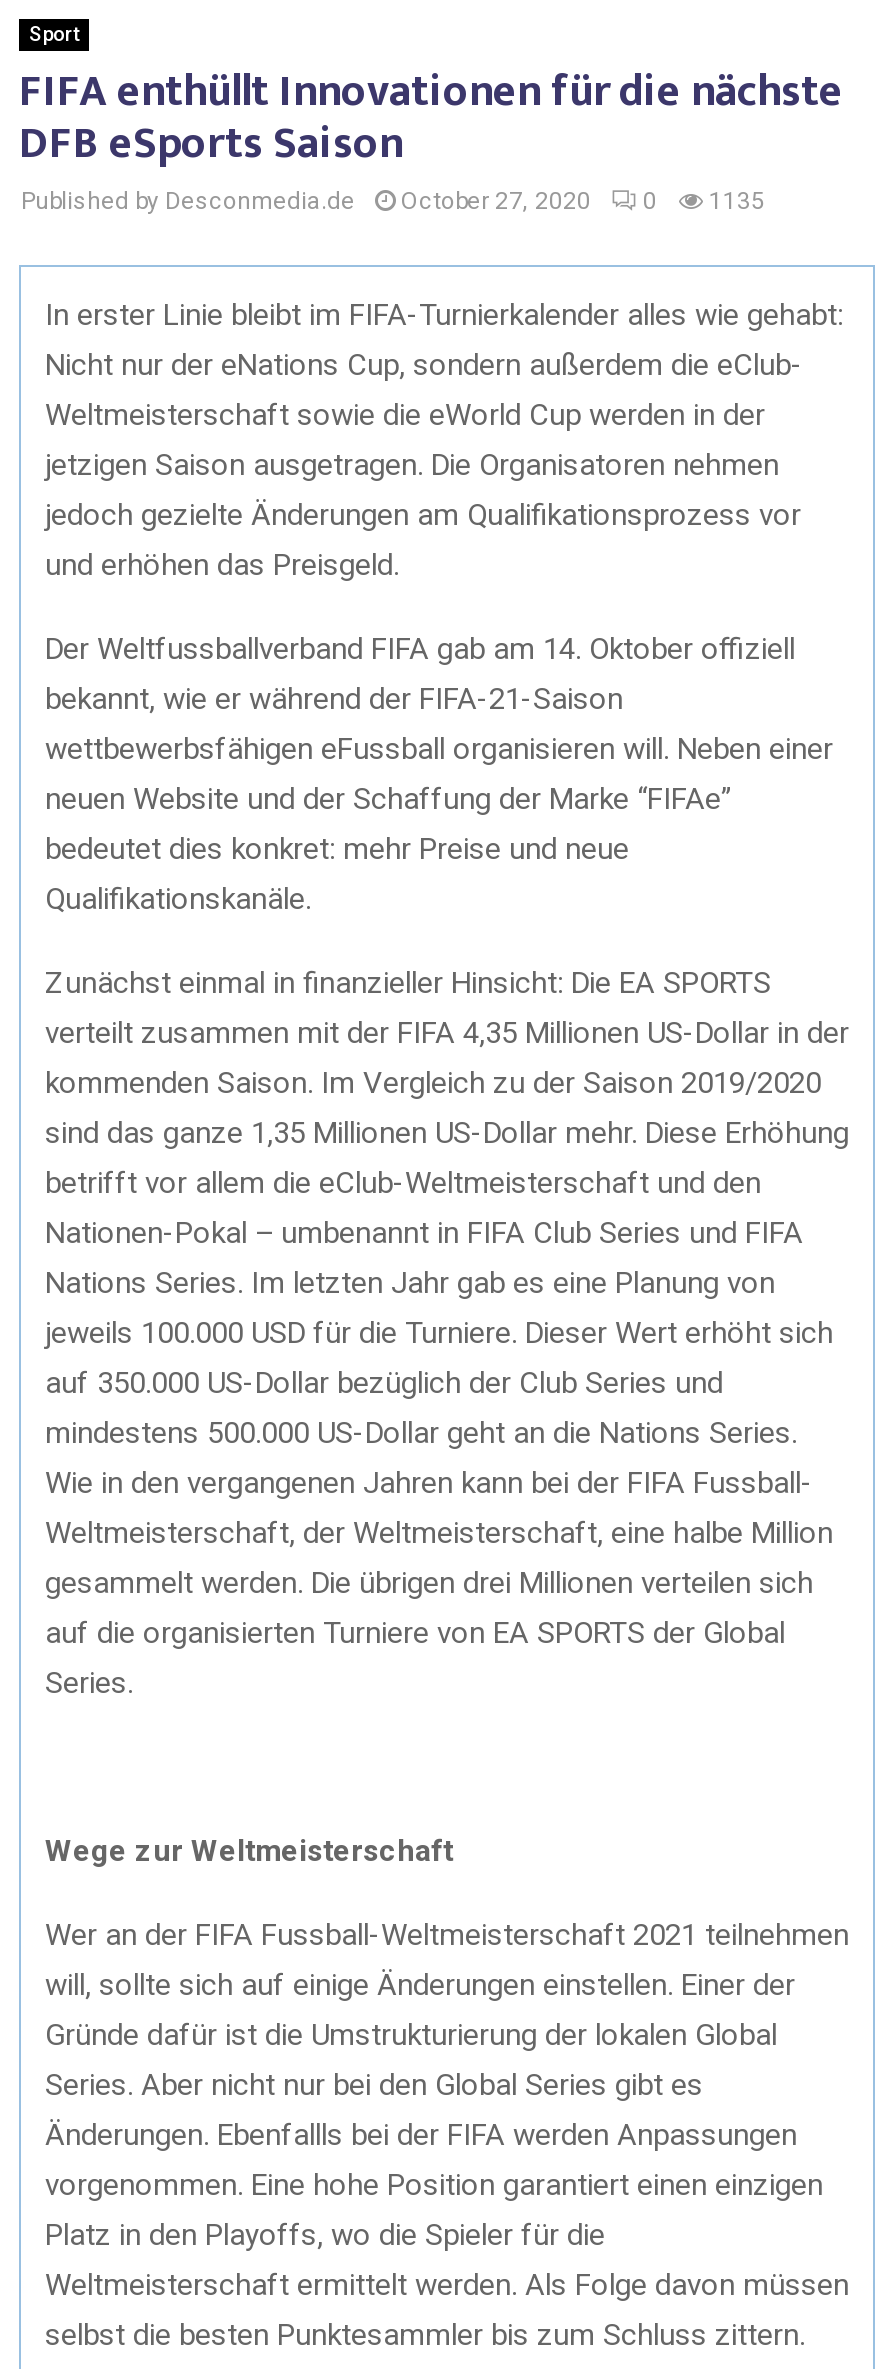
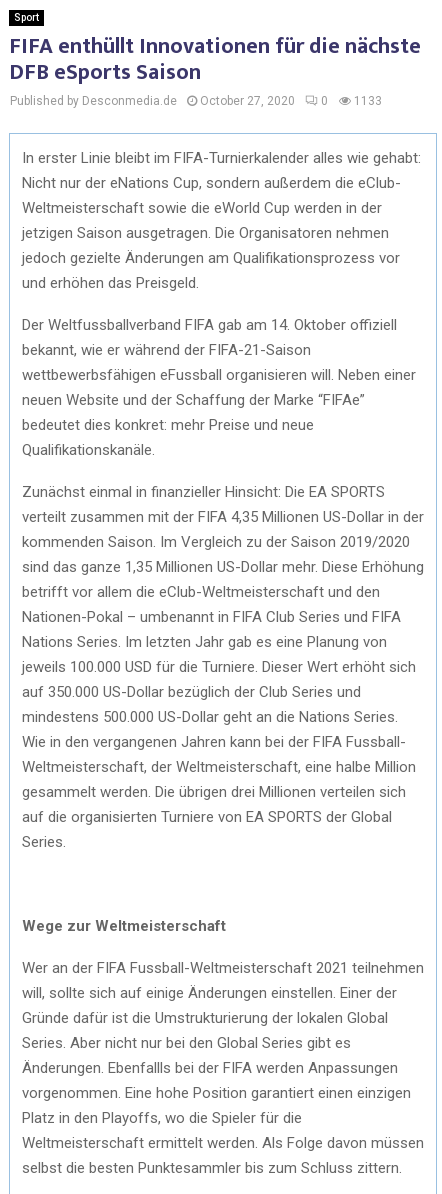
- Published by Desconmedia.de October 27, 2020 0 1135
+ Published by Desconmedia.de October 27, 2020 0 1133
